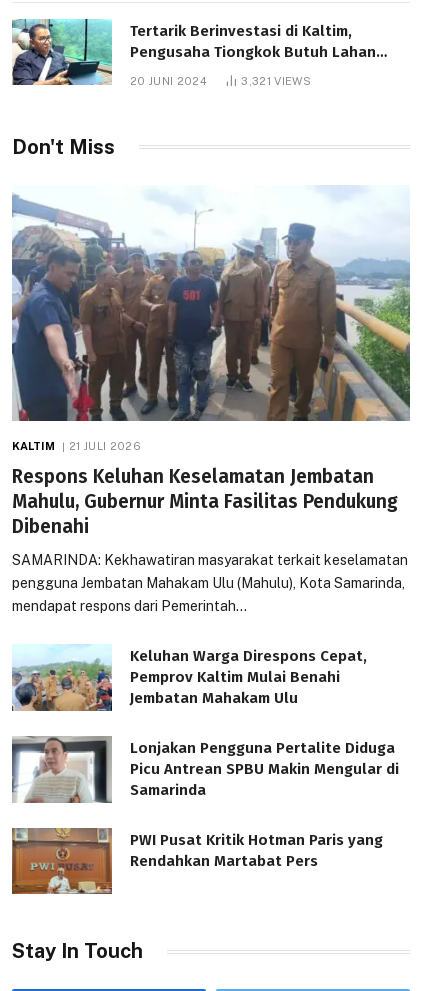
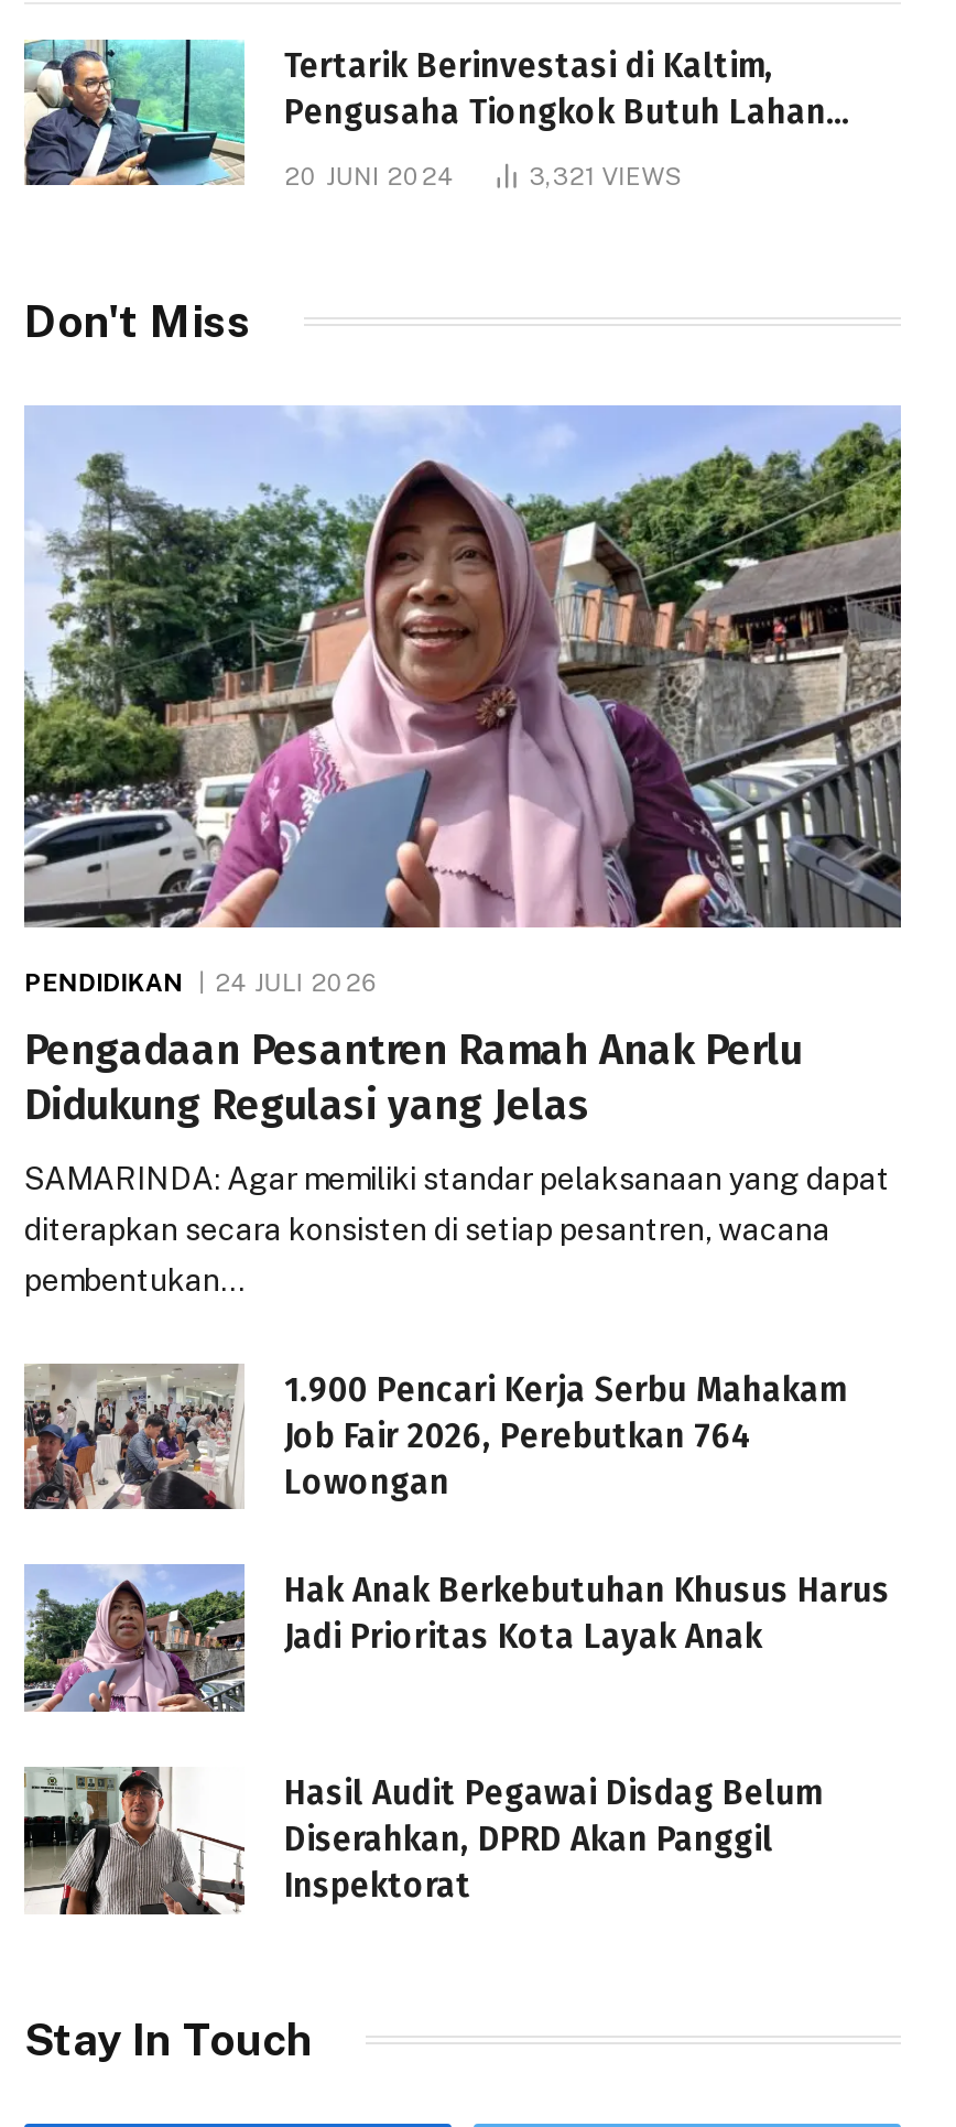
- [image]
- KALTIM
- 21 JULI 2026
+ [image]
+ PENDIDIKAN
+ 24 JULI 2026

- Respons Keluhan Keselamatan Jembatan
- Mahulu, Gubernur Minta Fasilitas Pendukung
- Dibenahi
+ Pengadaan Pesantren Ramah Anak Perlu
+ Didukung Regulasi yang Jelas

- SAMARINDA: Kekhawatiran masyarakat terkait keselamatan
- pengguna Jembatan Mahakam Ulu (Mahulu), Kota Samarinda,
- mendapat respons dari Pemerintah…
+ SAMARINDA: Agar memiliki standar pelaksanaan yang dapat
+ diterapkan secara konsisten di setiap pesantren, wacana
+ pembentukan…

- [image]
- Keluhan Warga Direspons Cepat,
- Pemprov Kaltim Mulai Benahi
- Jembatan Mahakam Ulu
+ [image]
+ 1.900 Pencari Kerja Serbu Mahakam
+ Job Fair 2026, Perebutkan 764
+ Lowongan

- [image]
- Lonjakan Pengguna Pertalite Diduga
- Picu Antrean SPBU Makin Mengular di
- Samarinda
+ [image]
+ Hak Anak Berkebutuhan Khusus Harus
+ Jadi Prioritas Kota Layak Anak

- [image]
- PWI Pusat Kritik Hotman Paris yang
- Rendahkan Martabat Pers
+ [image]
+ Hasil Audit Pegawai Disdag Belum
+ Diserahkan, DPRD Akan Panggil
+ Inspektorat
